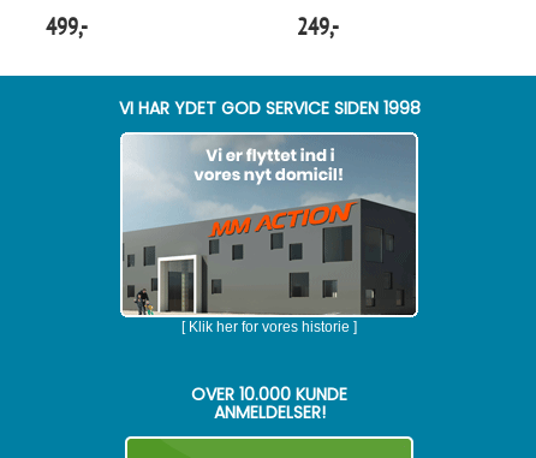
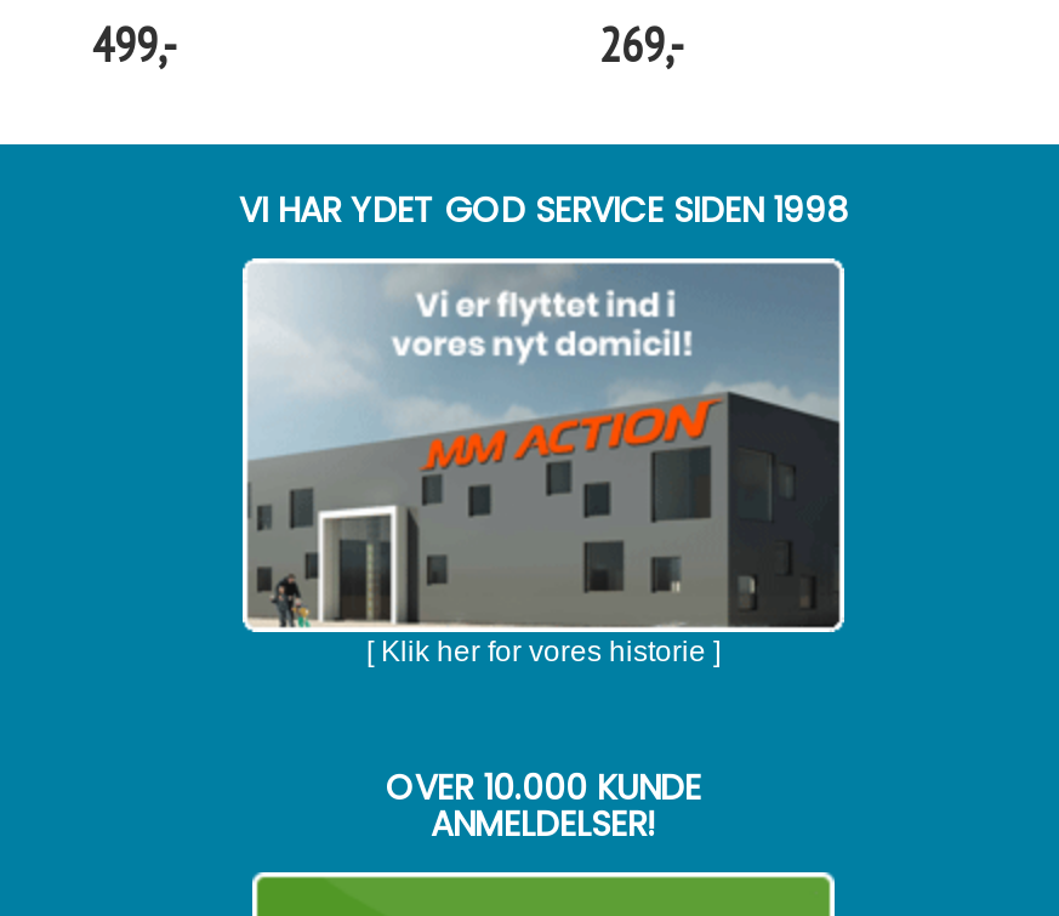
- 249,-
+ 269,-
